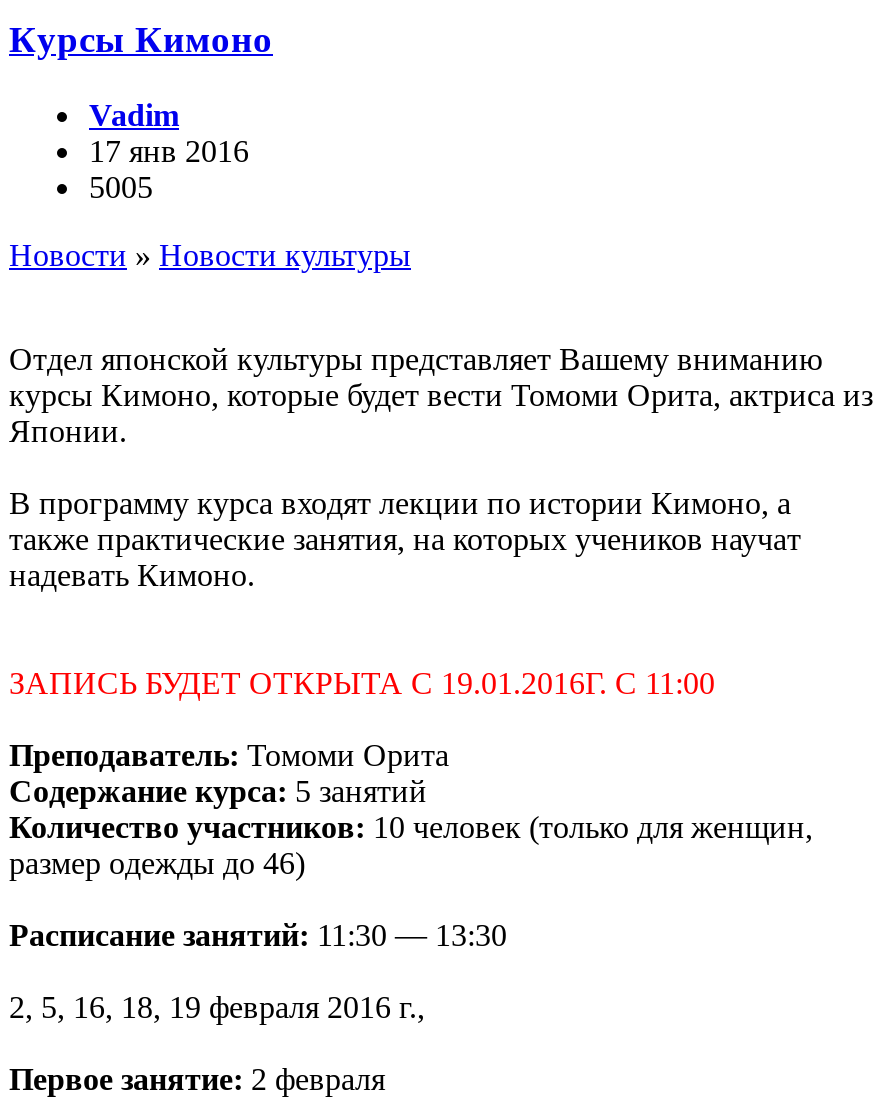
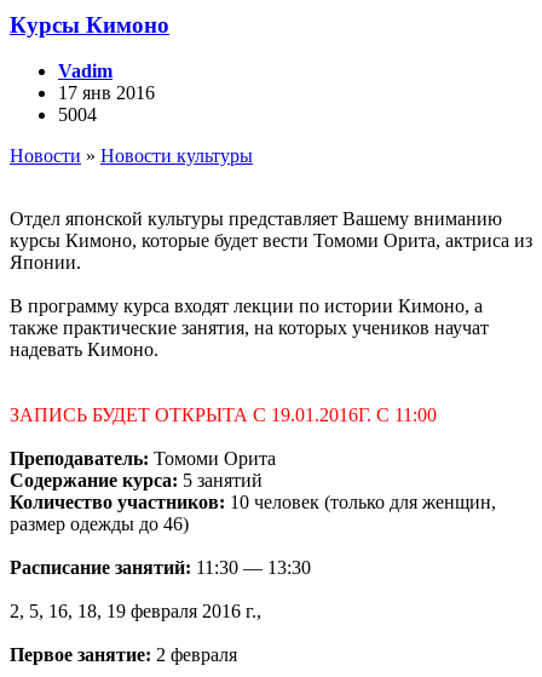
- 5005
+ 5004
